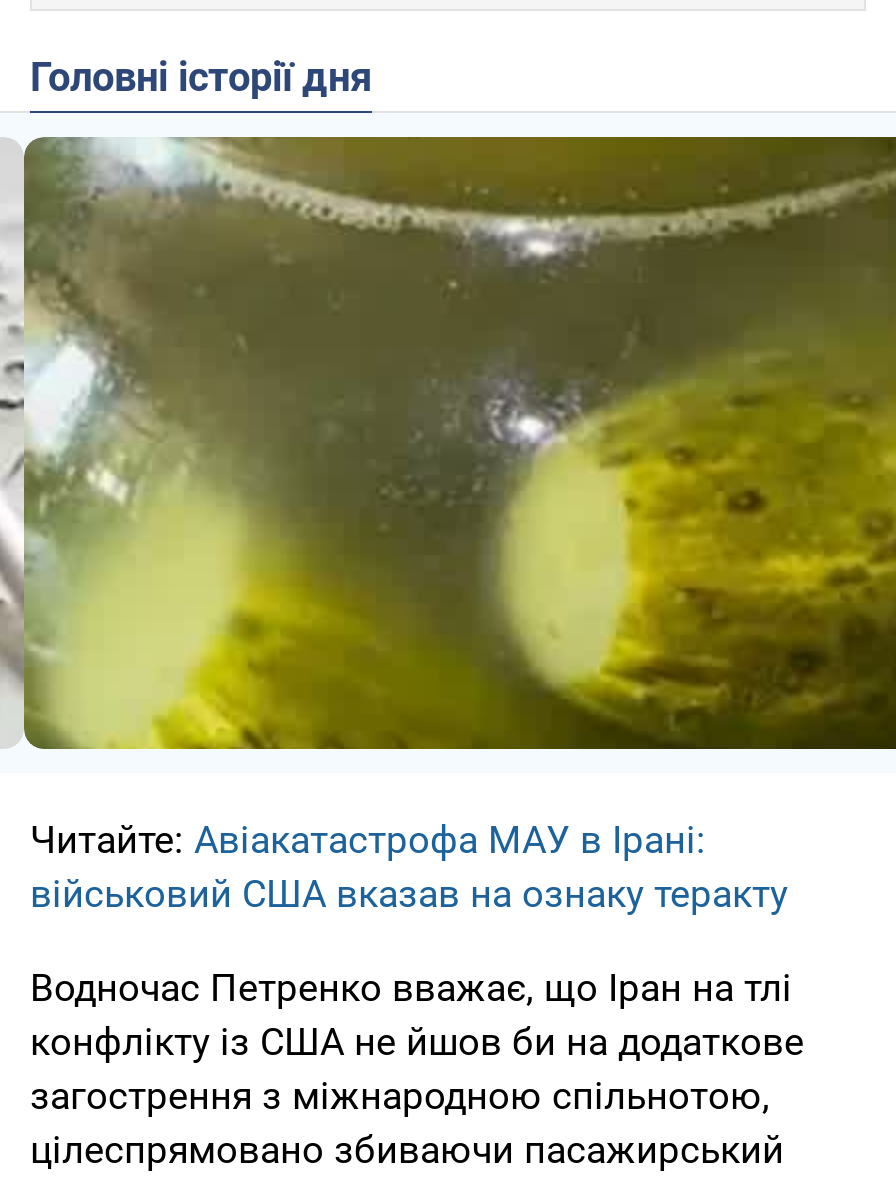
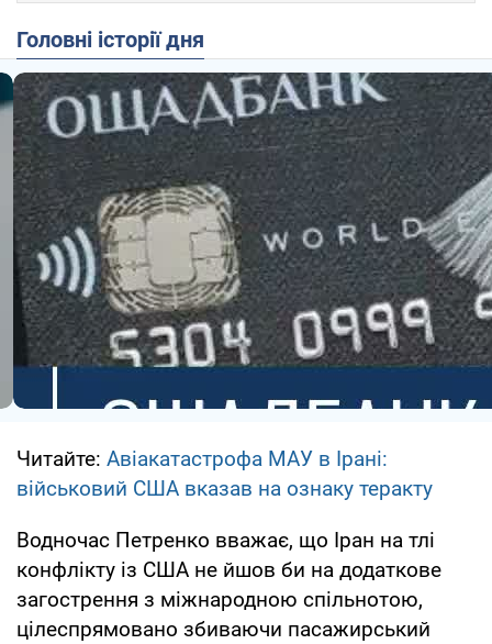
- [image]
+ [image]
